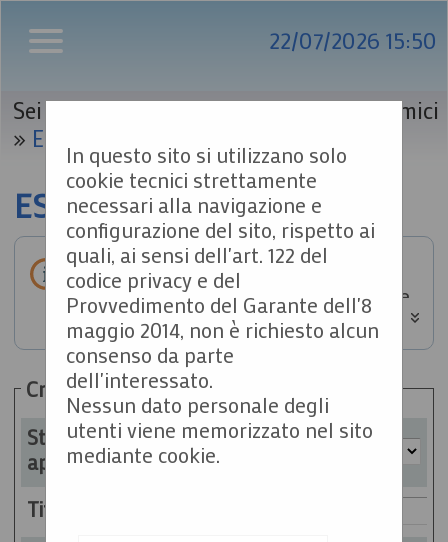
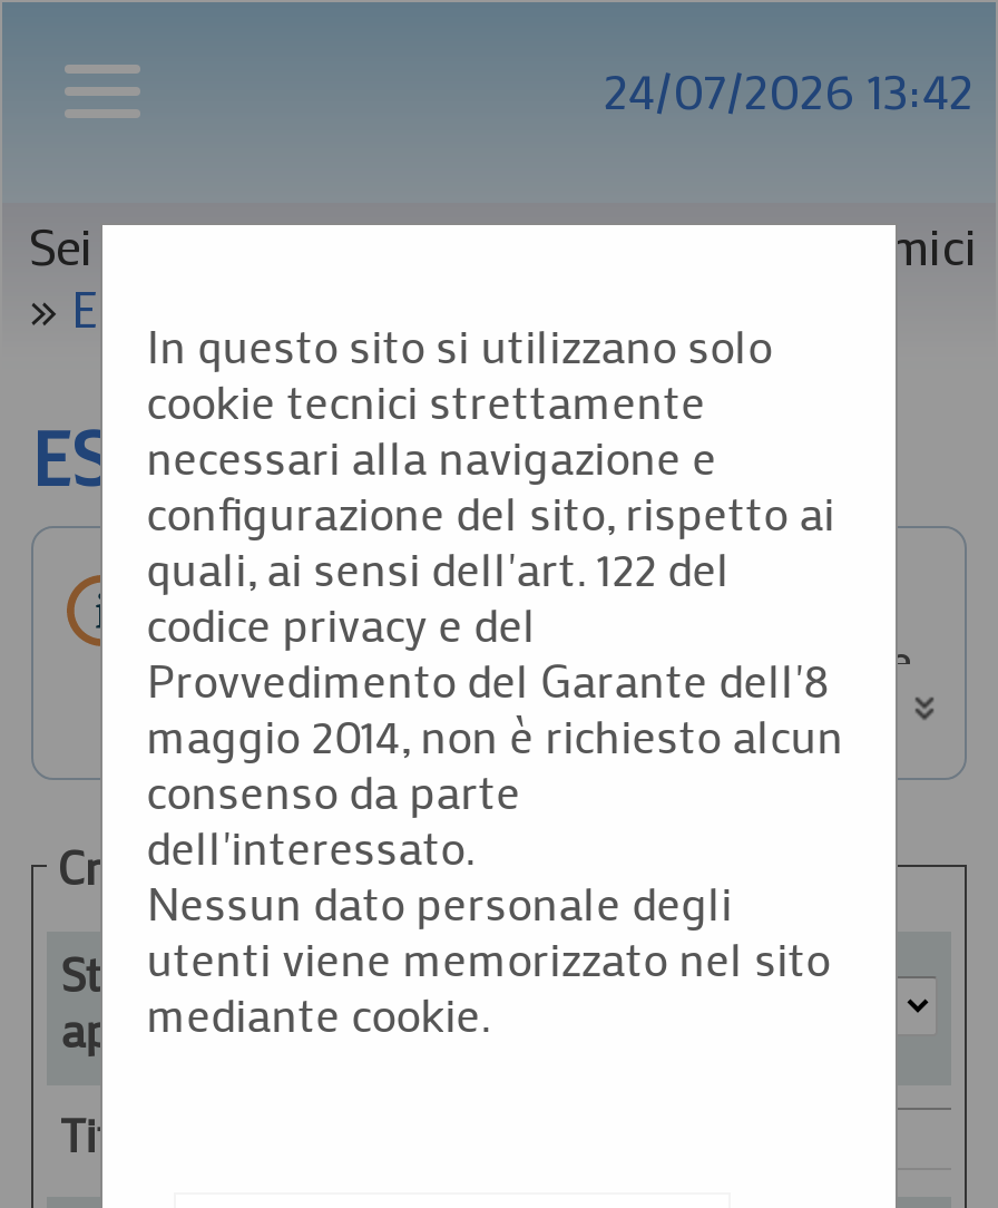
- 22/07/2026 15:50
+ 24/07/2026 13:42
